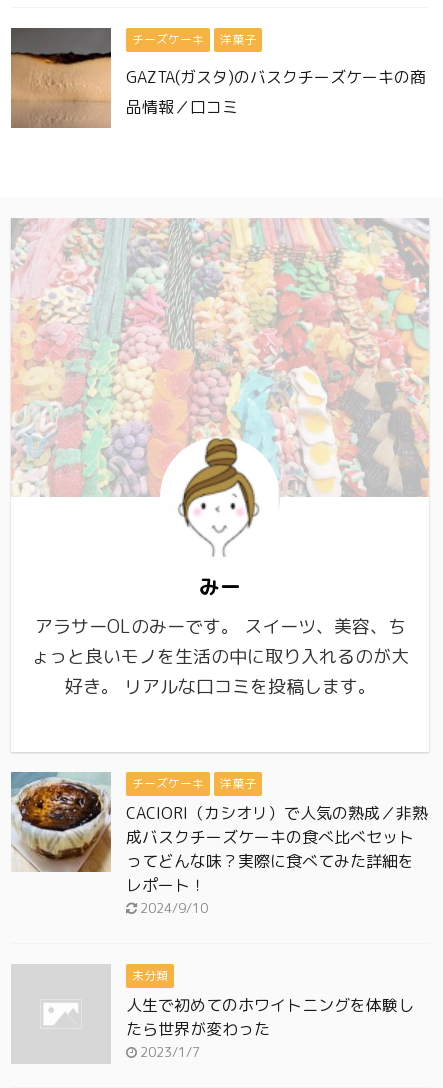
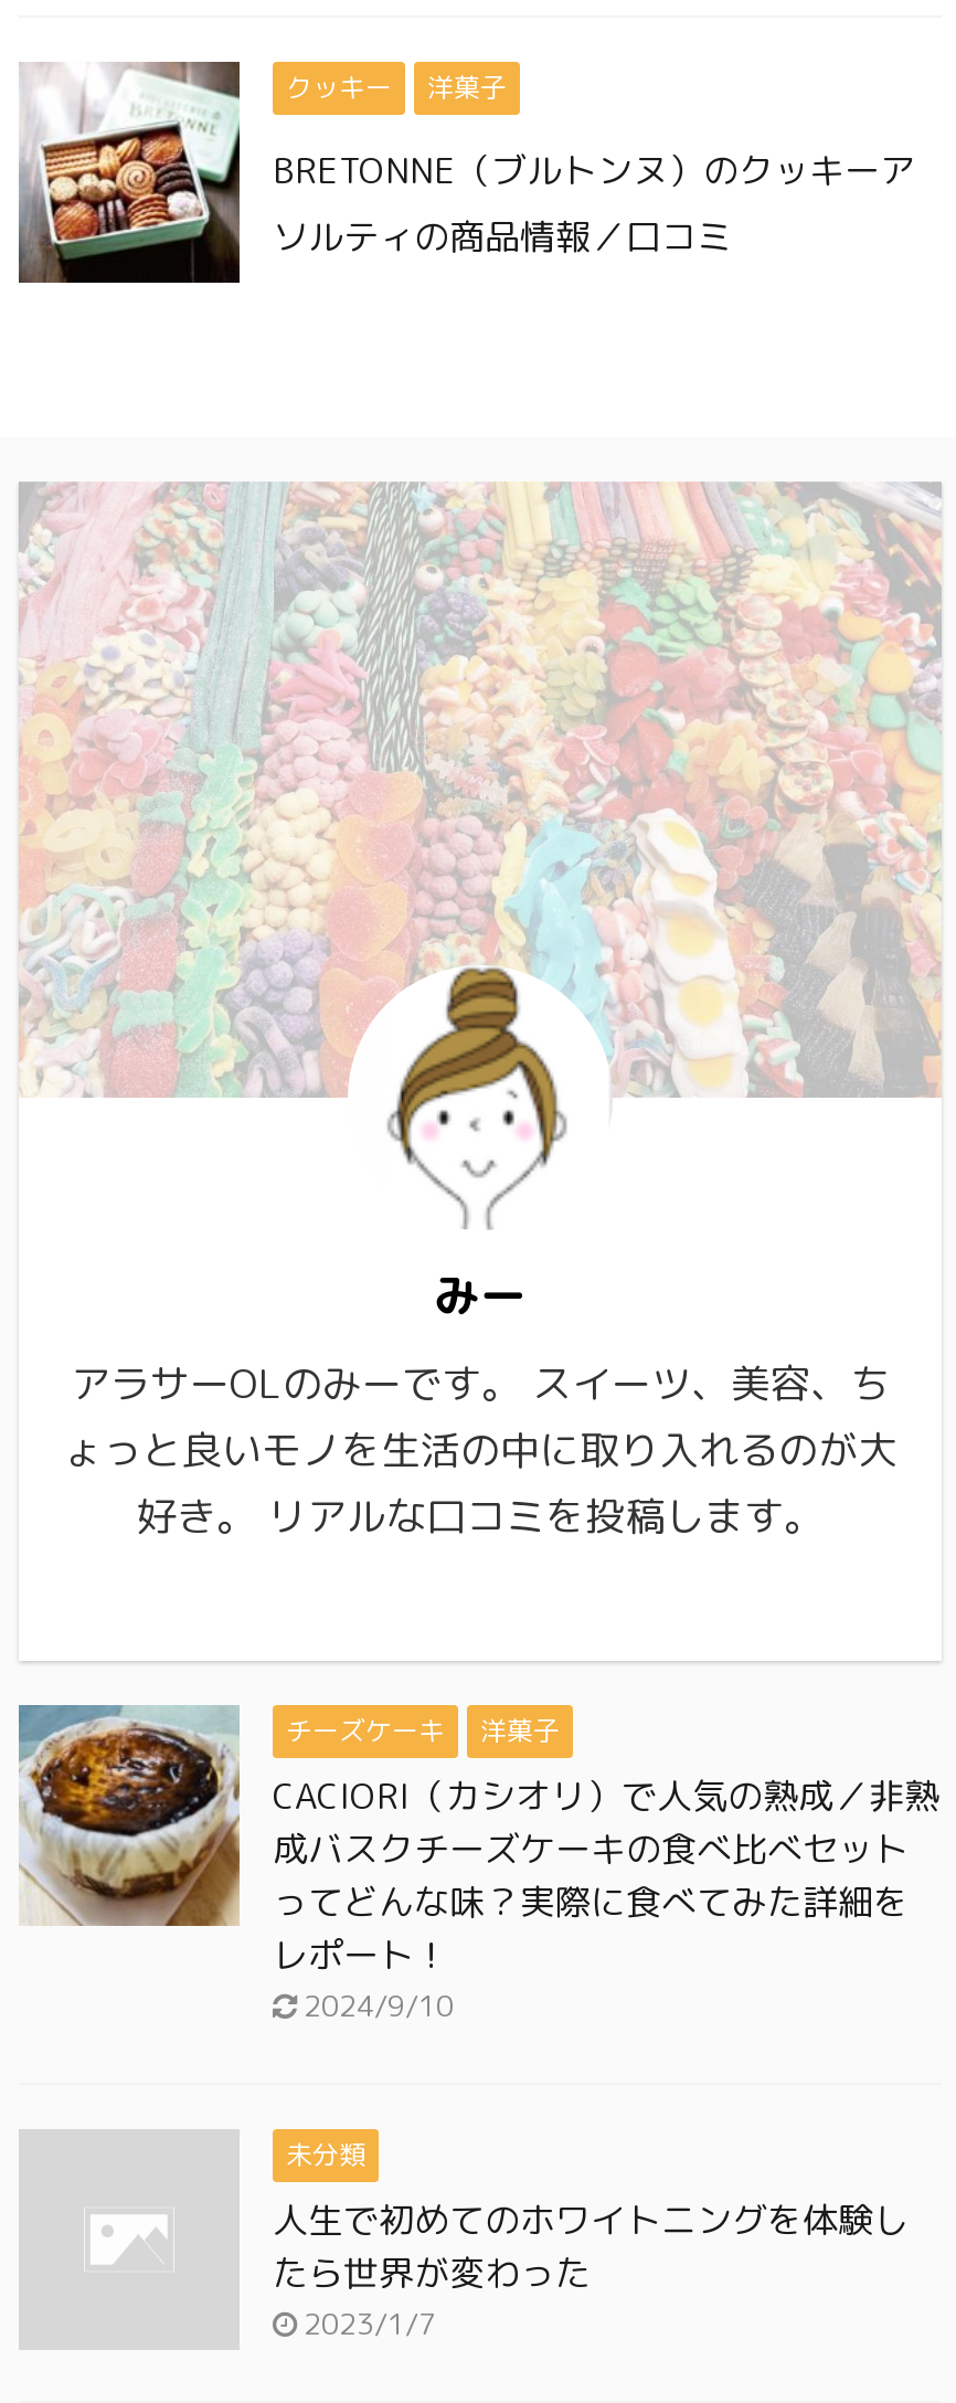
- [image]
- GAZTA(ガスタ)のバスクチーズケーキの商
- 品情報／口コミ
+ [image]
+ BRETONNE（ブルトンヌ）のクッキーア
+ ソルティの商品情報／口コミ

- チーズケーキ
+ クッキー
